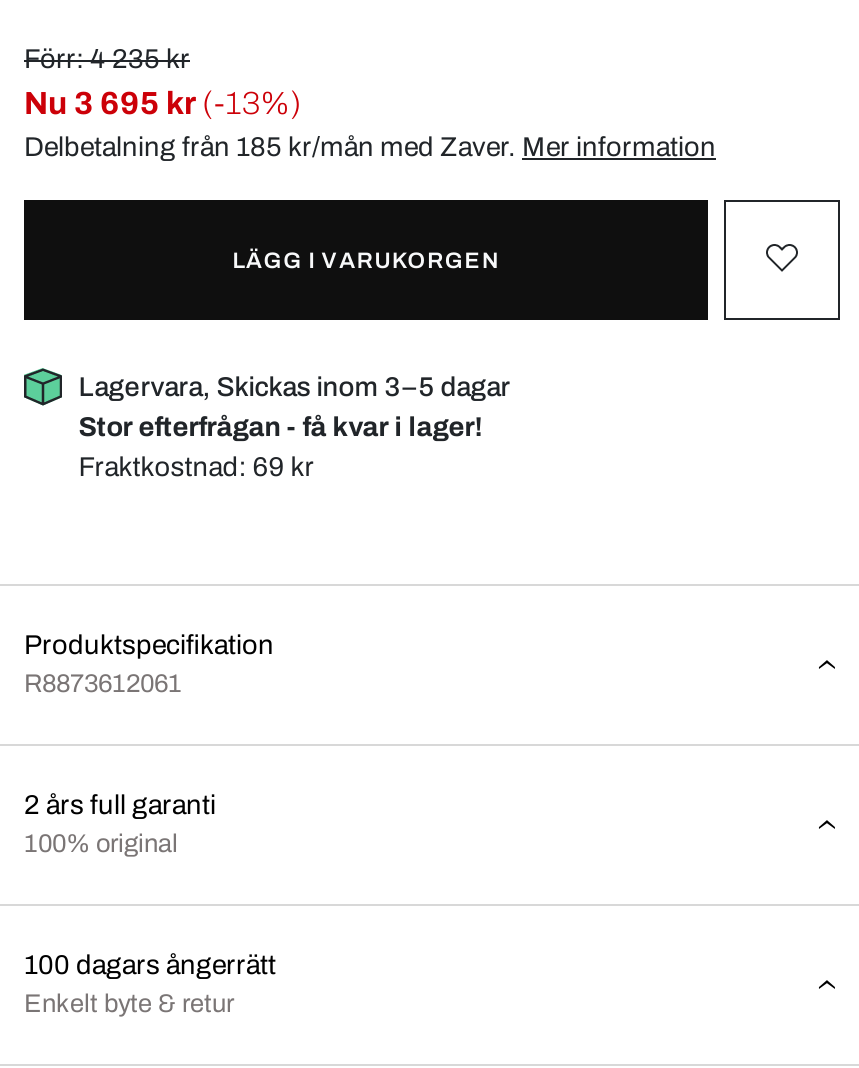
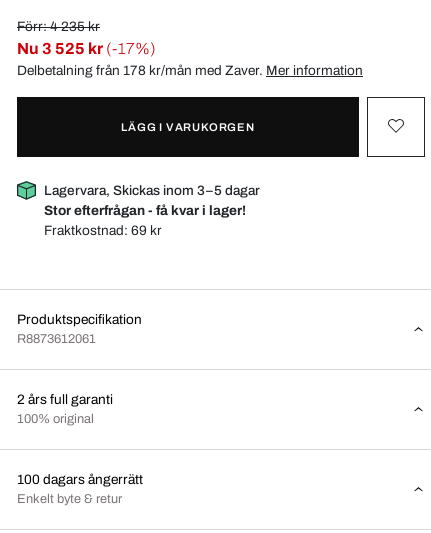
- Nu 3 695 kr (-13%)
+ Nu 3 525 kr (-17%)

- Delbetalning från 185 kr/mån med Zaver. Mer information
+ Delbetalning från 178 kr/mån med Zaver. Mer information
